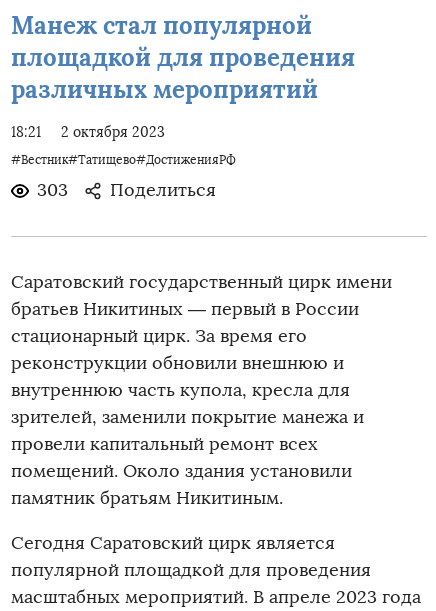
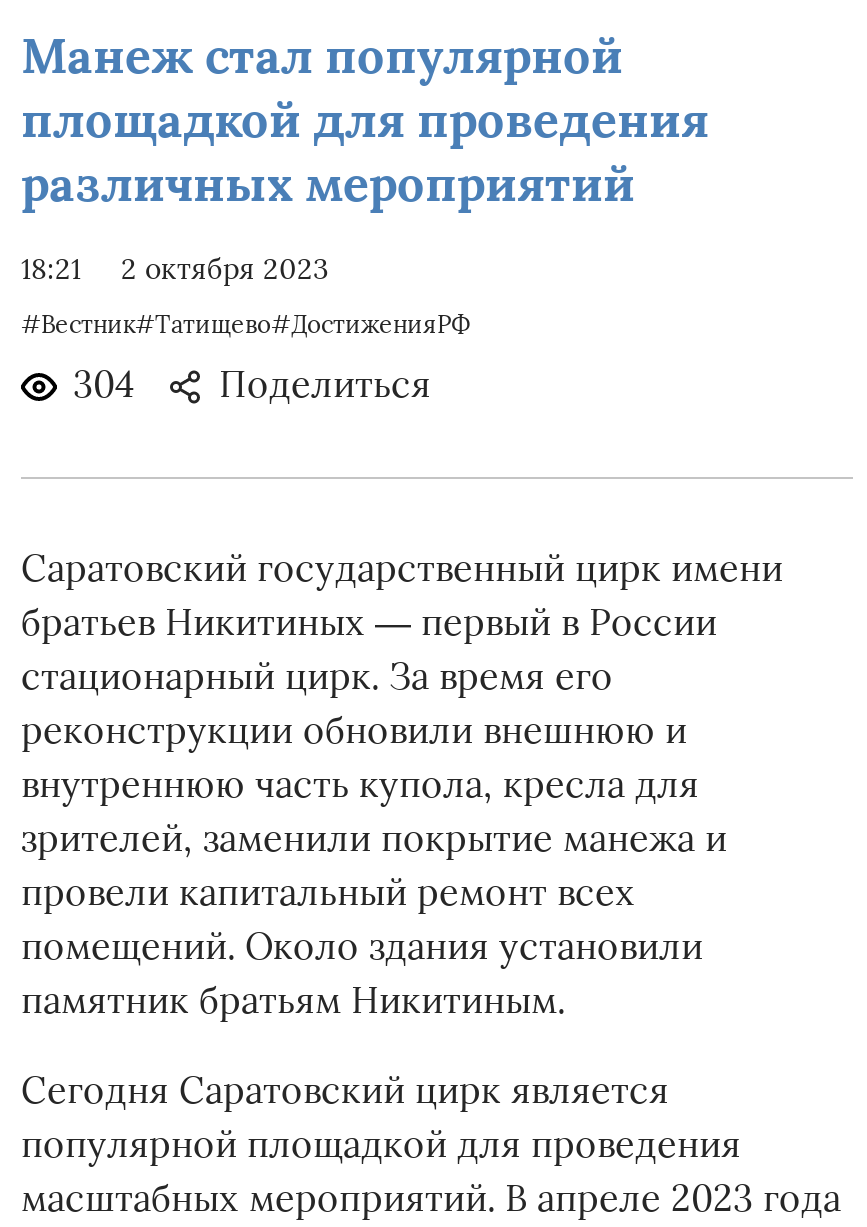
- 303 Поделиться
+ 304 Поделиться
